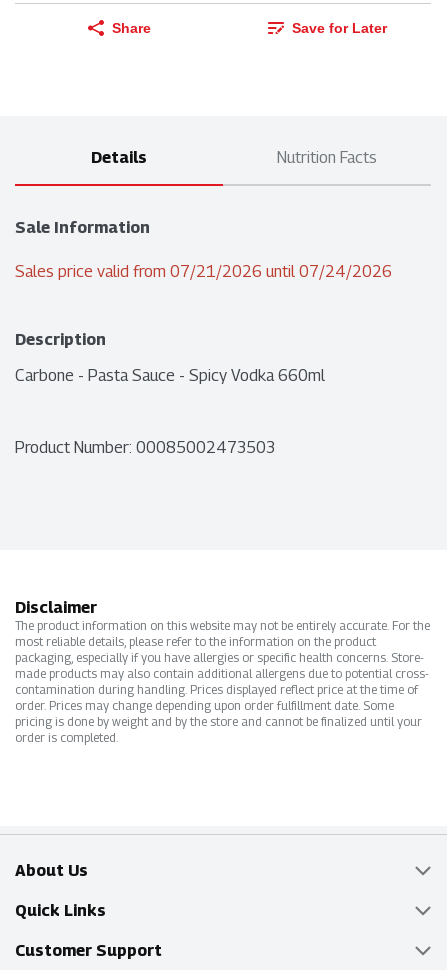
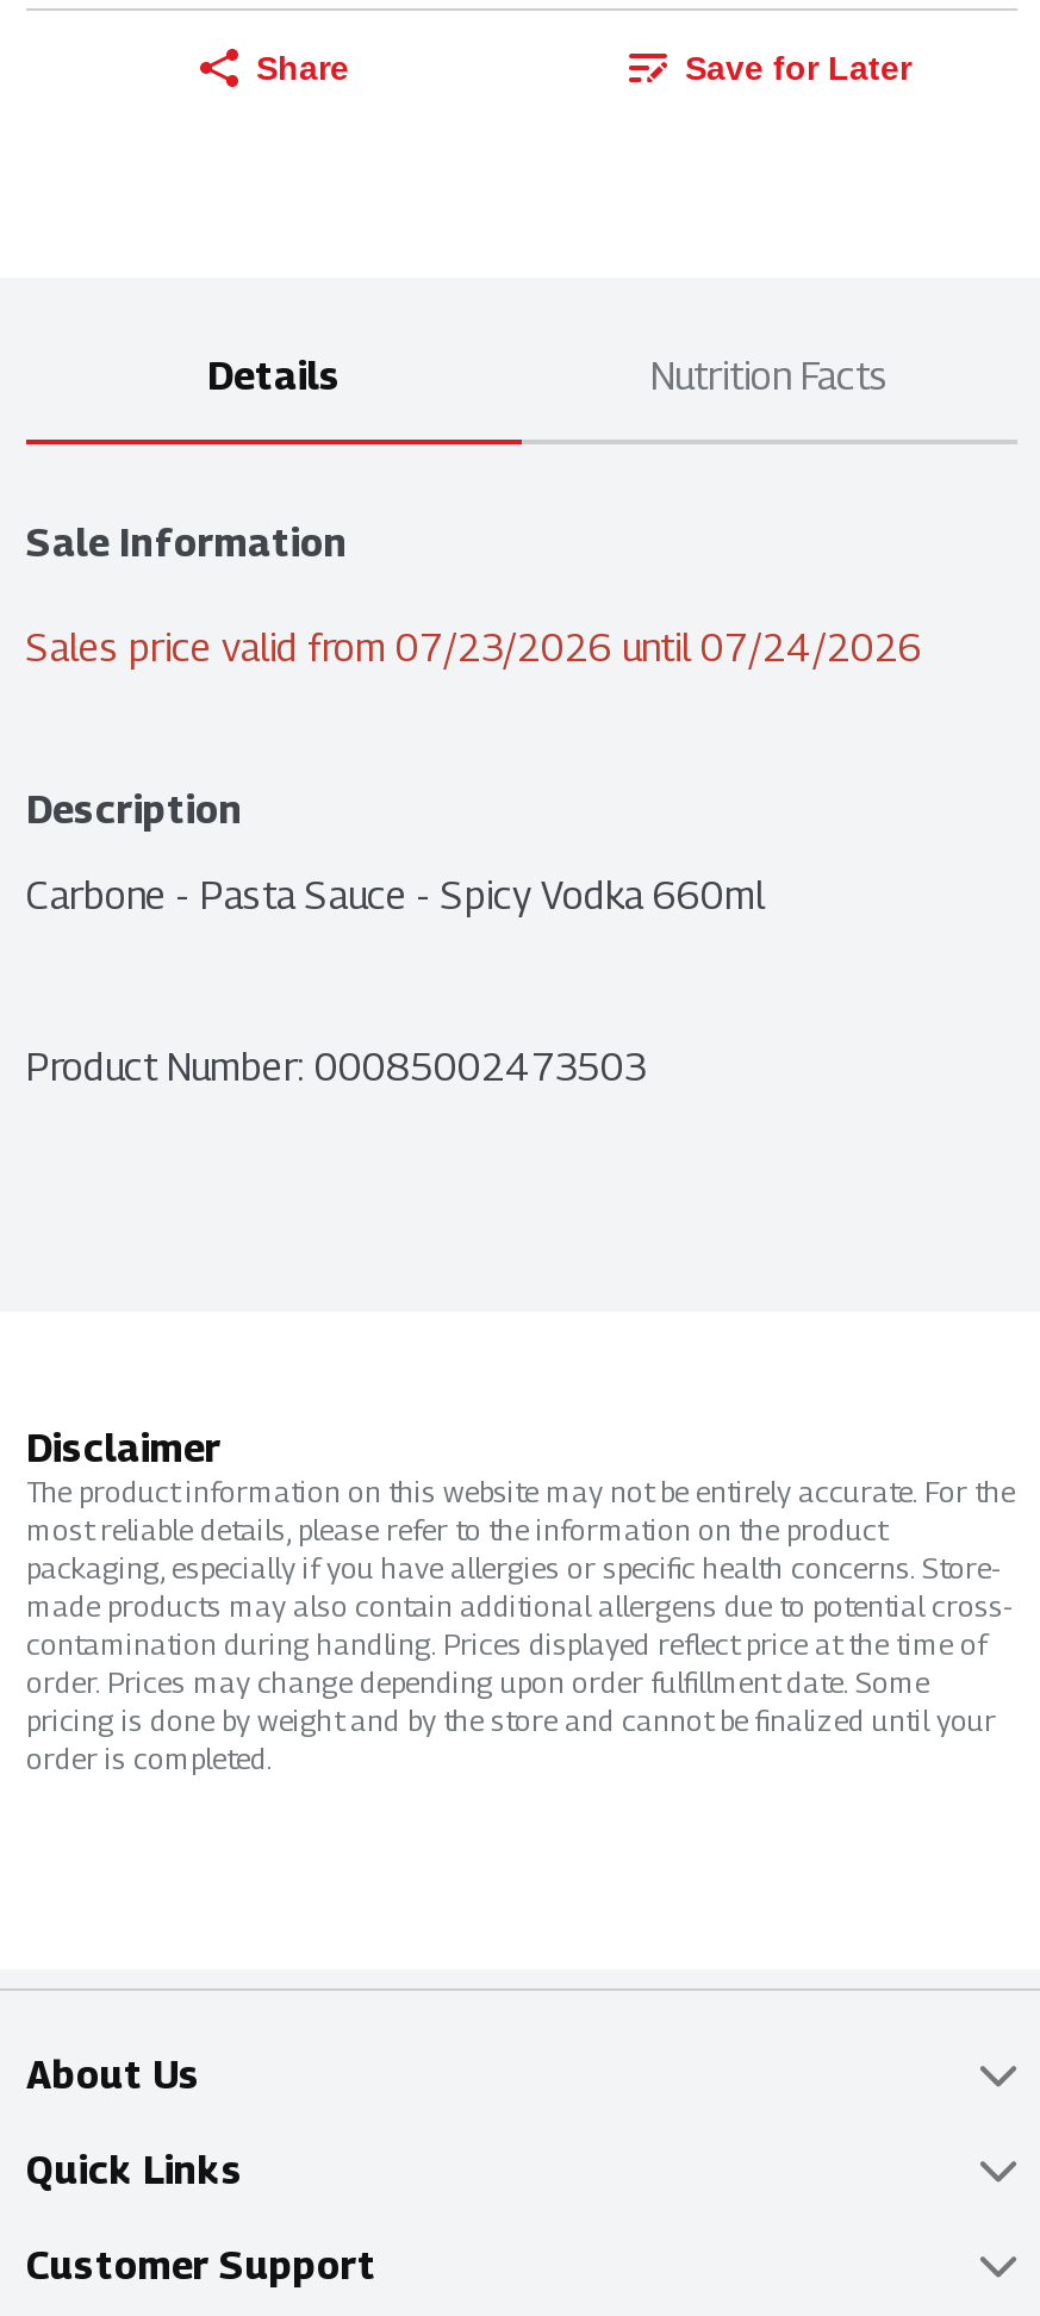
- Sales price valid from 07/21/2026 until 07/24/2026
+ Sales price valid from 07/23/2026 until 07/24/2026
